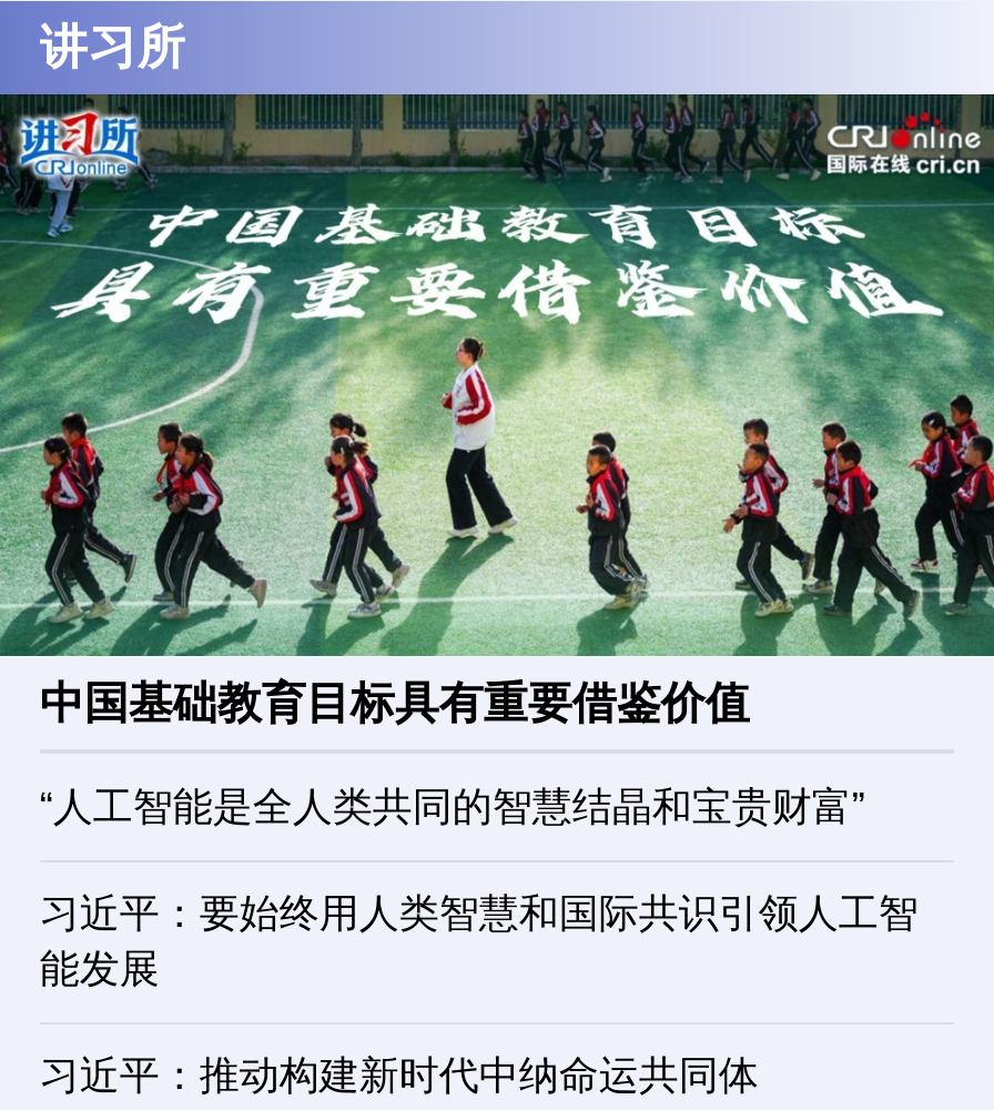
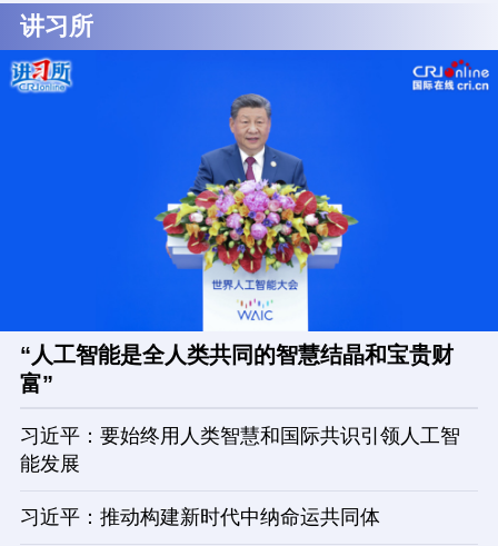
- [image]
- 中国基础教育目标具有重要借鉴价值
- “人工智能是全人类共同的智慧结晶和宝贵财富”
+ [image]
+ “人工智能是全人类共同的智慧结晶和宝贵财
+ 富”
